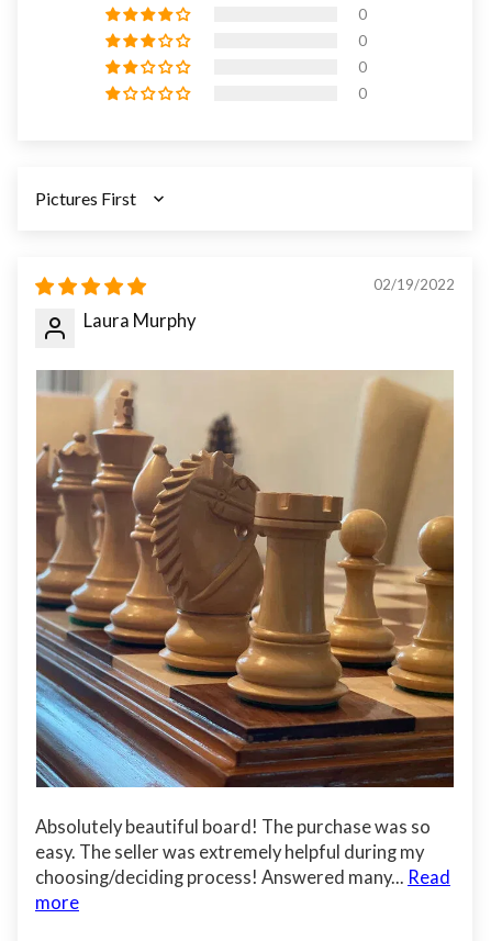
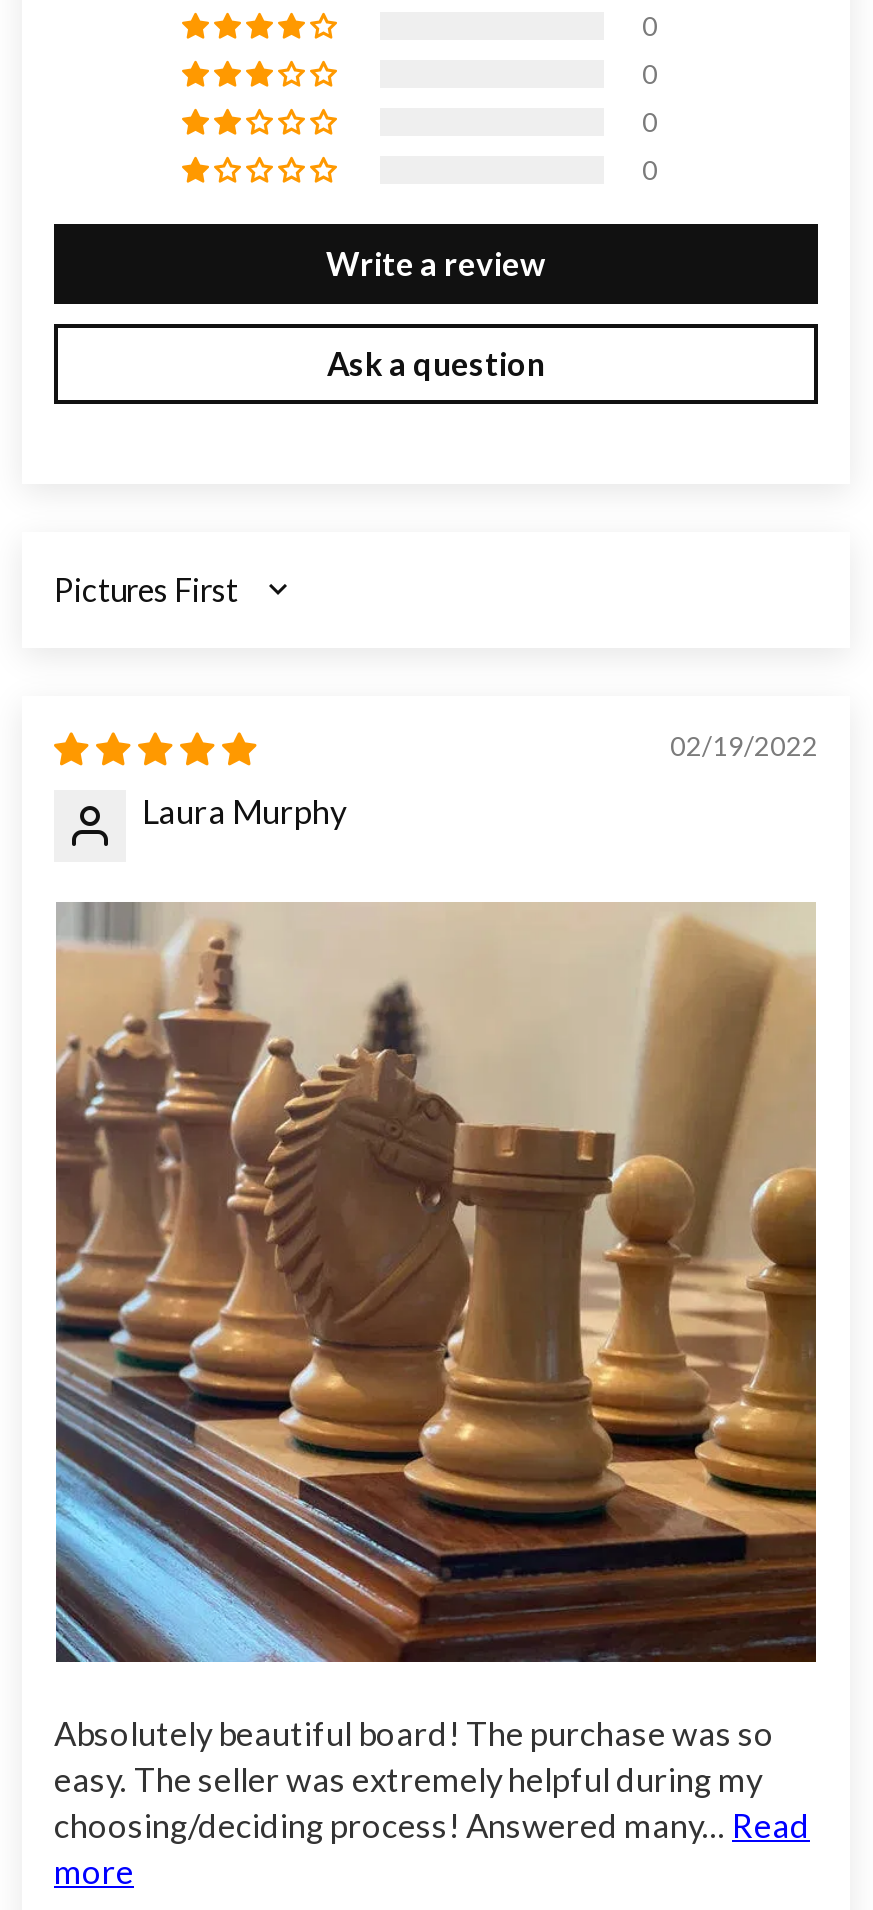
+ Write a review
+ Ask a question
